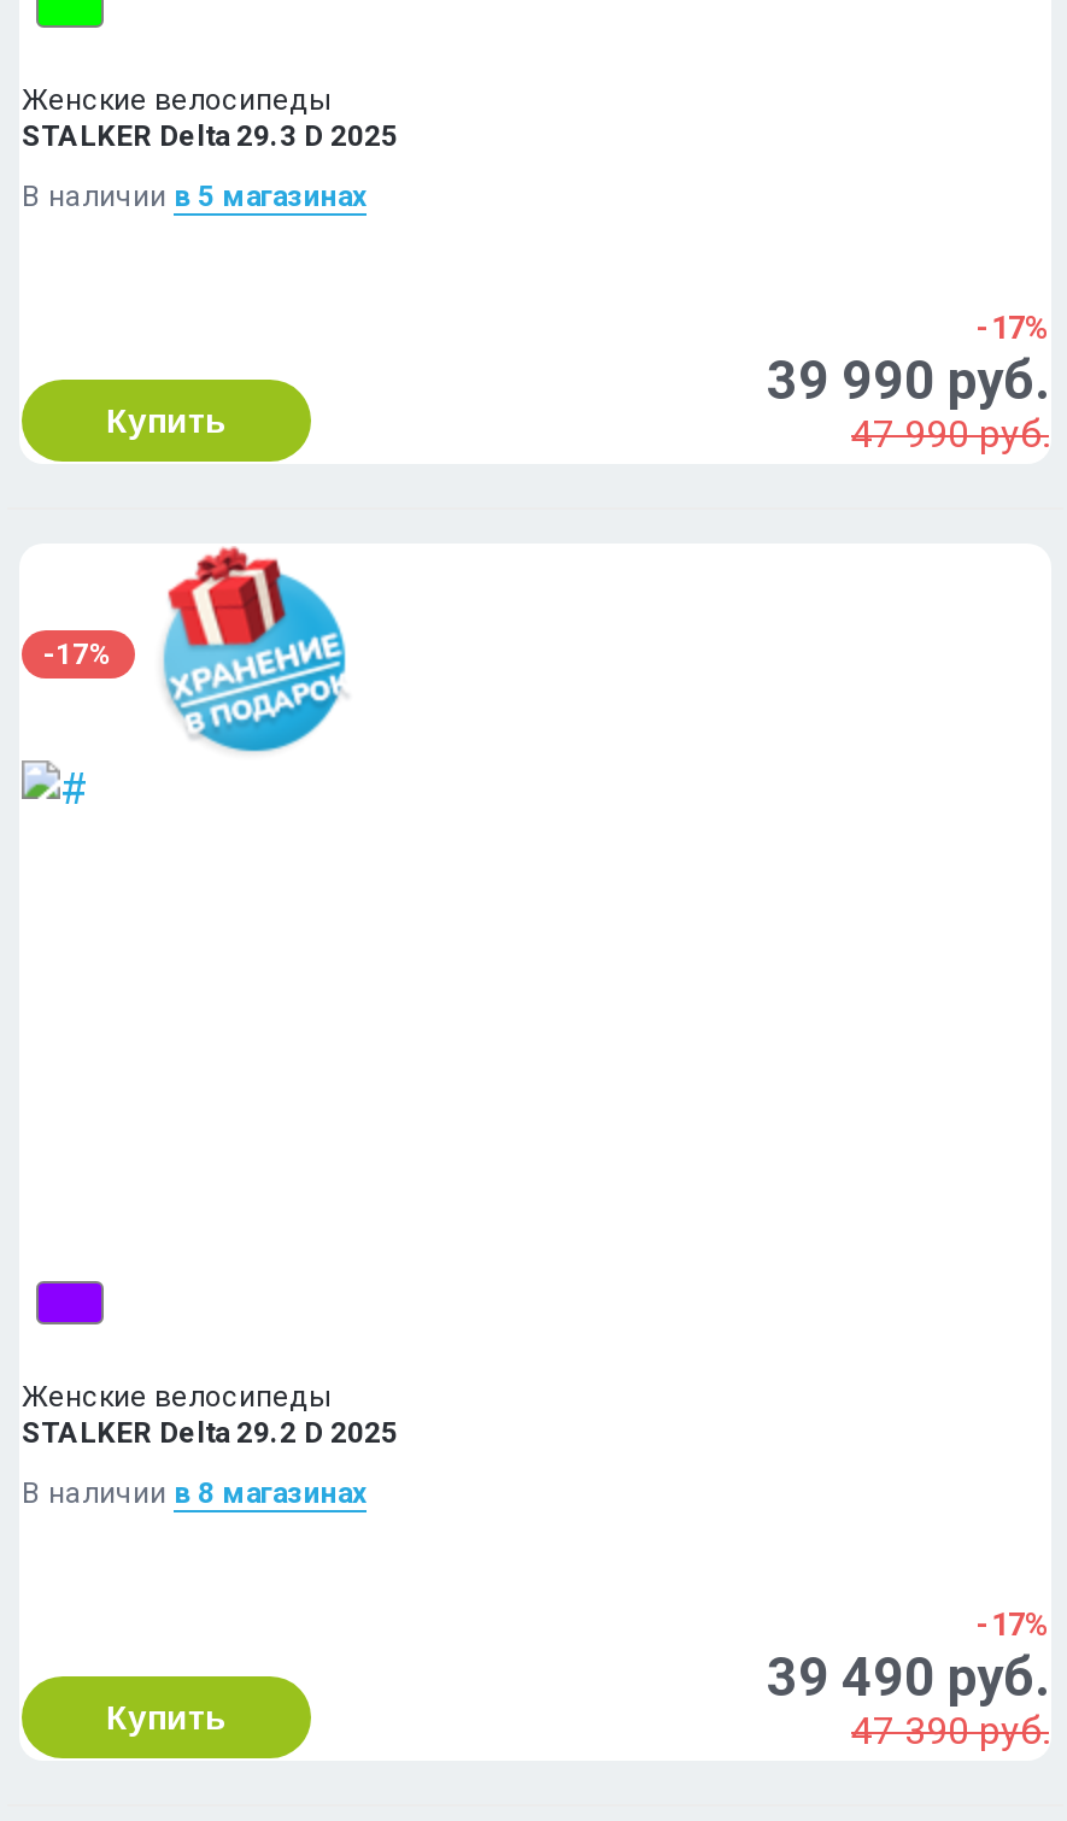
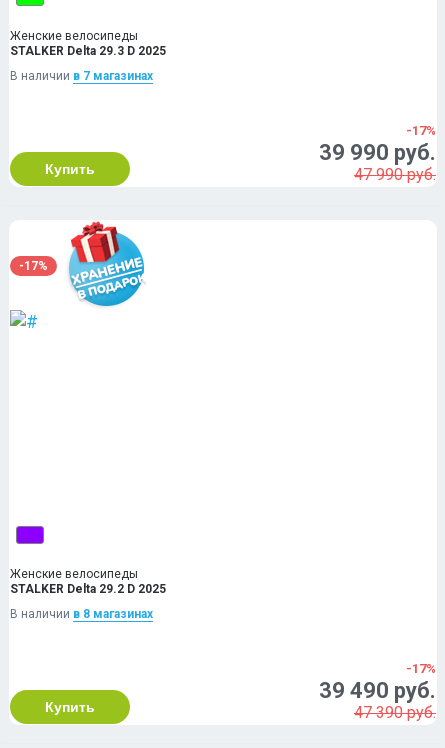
- В наличии в 5 магазинах
+ В наличии в 7 магазинах
